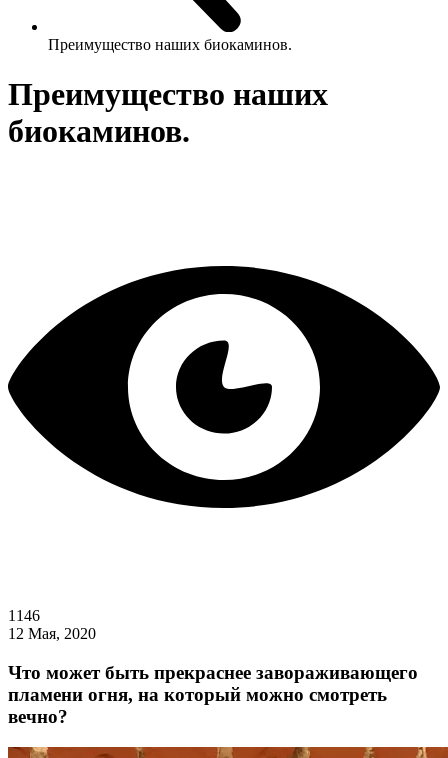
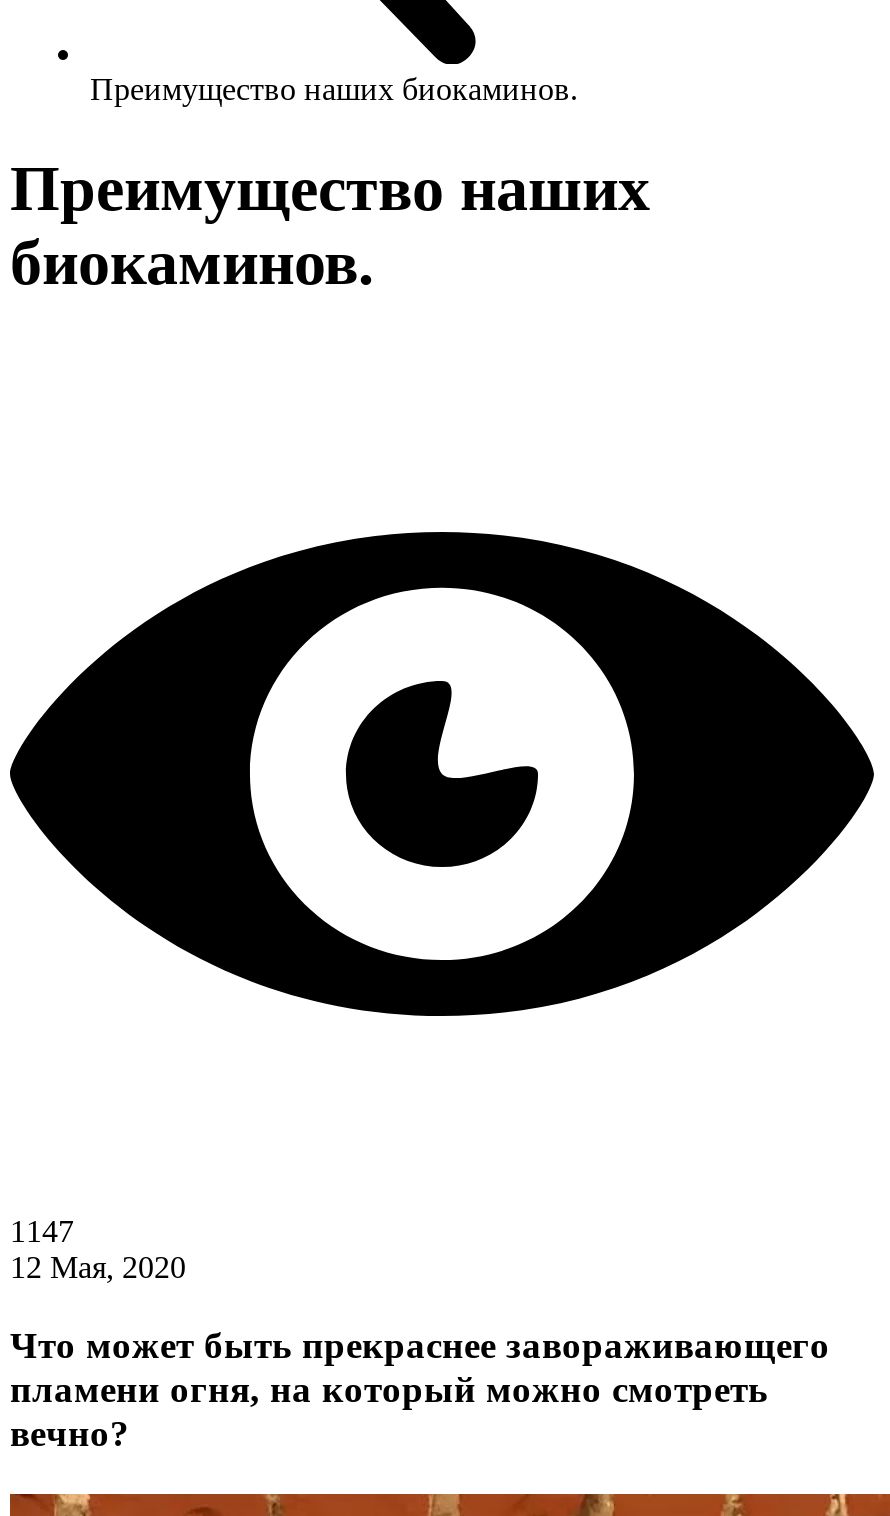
- 1146
+ 1147
